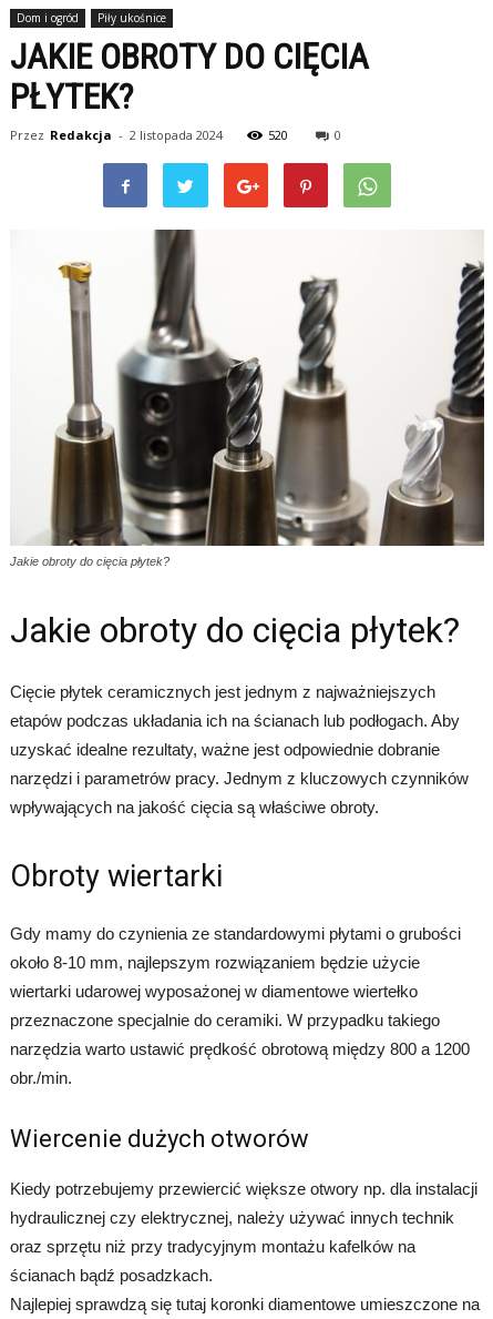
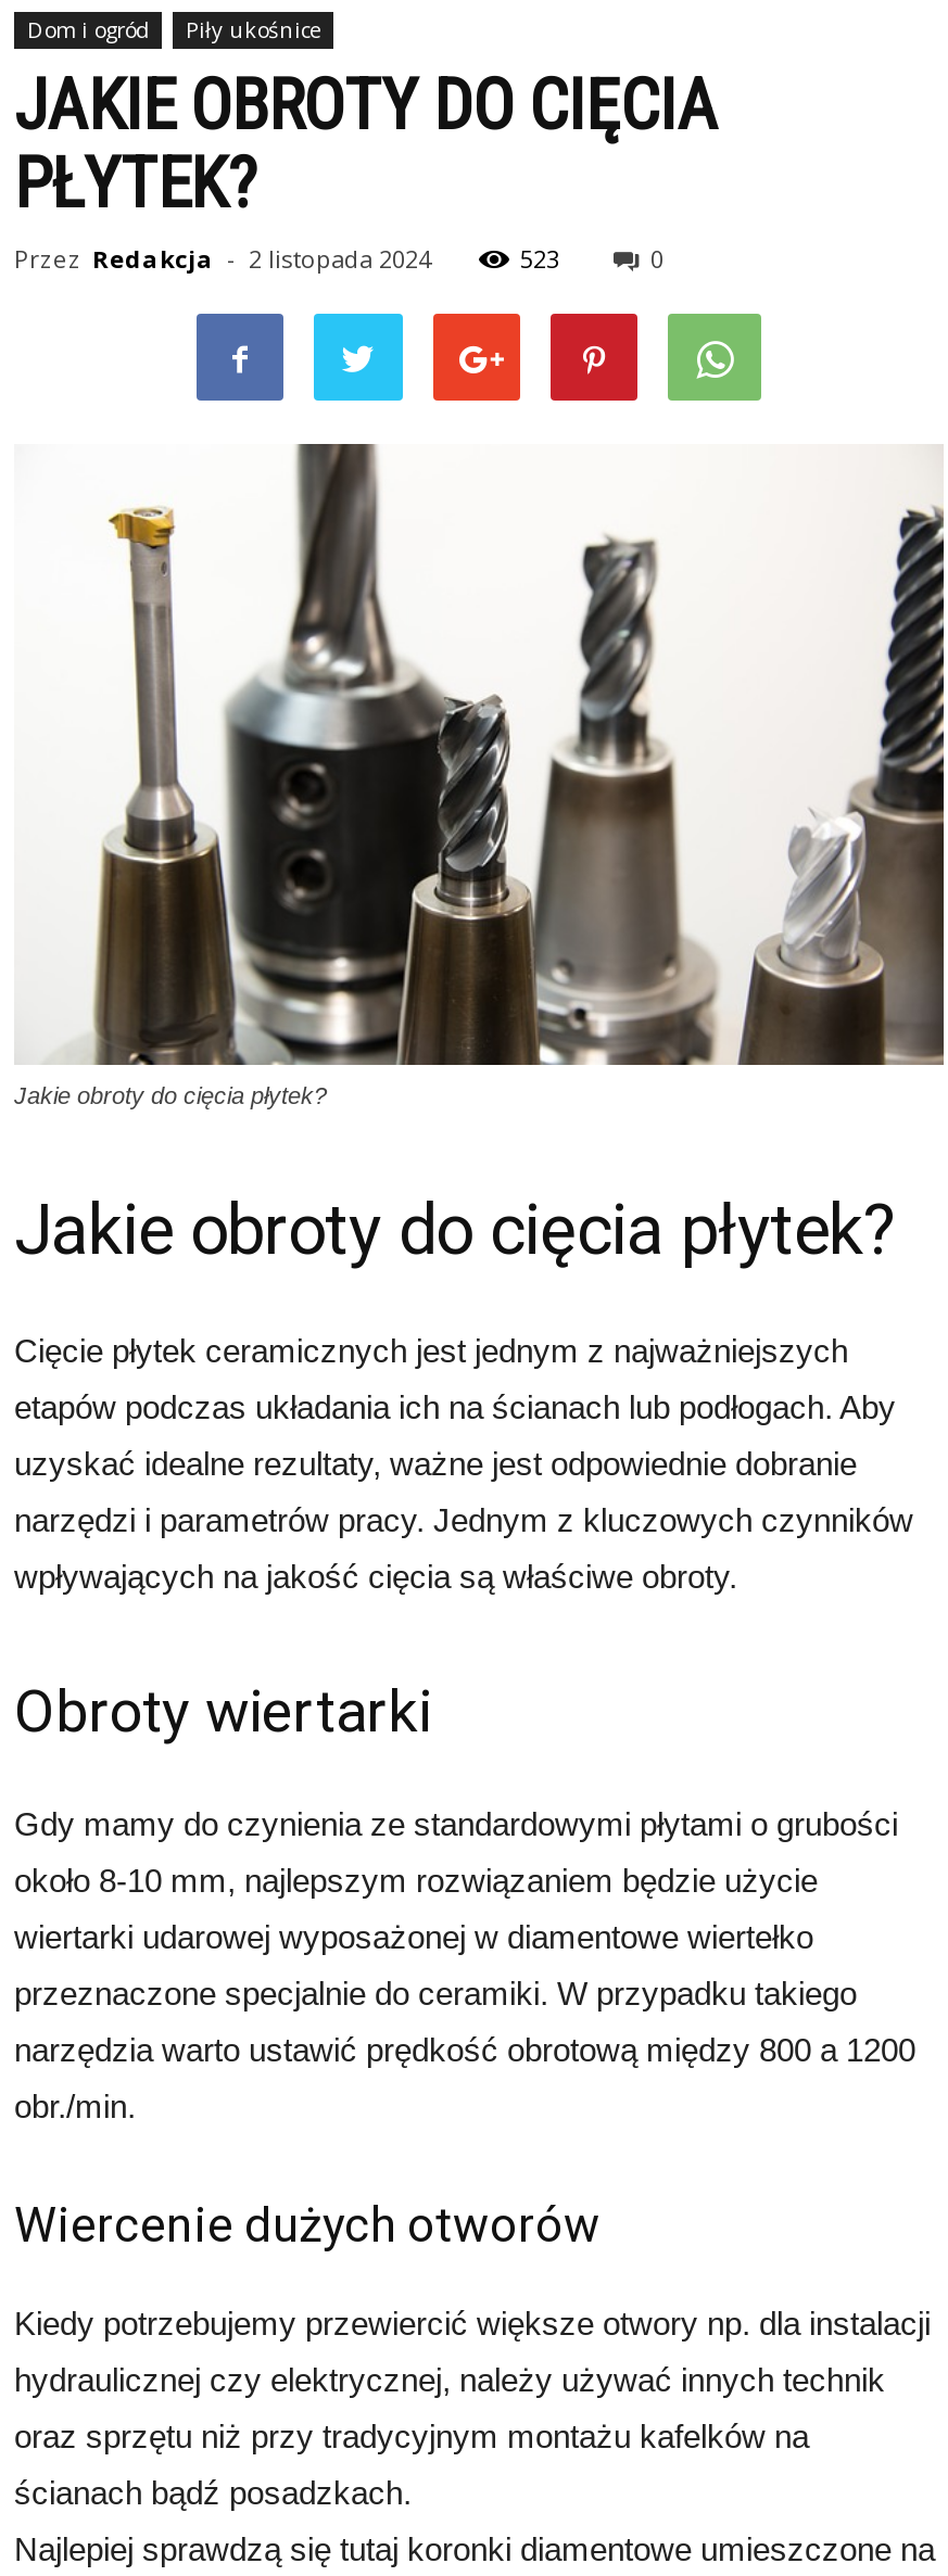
- 520
+ 523
